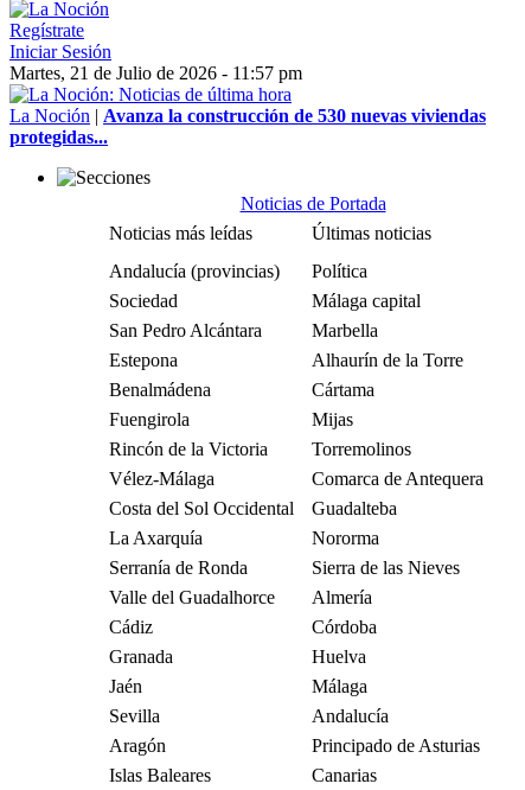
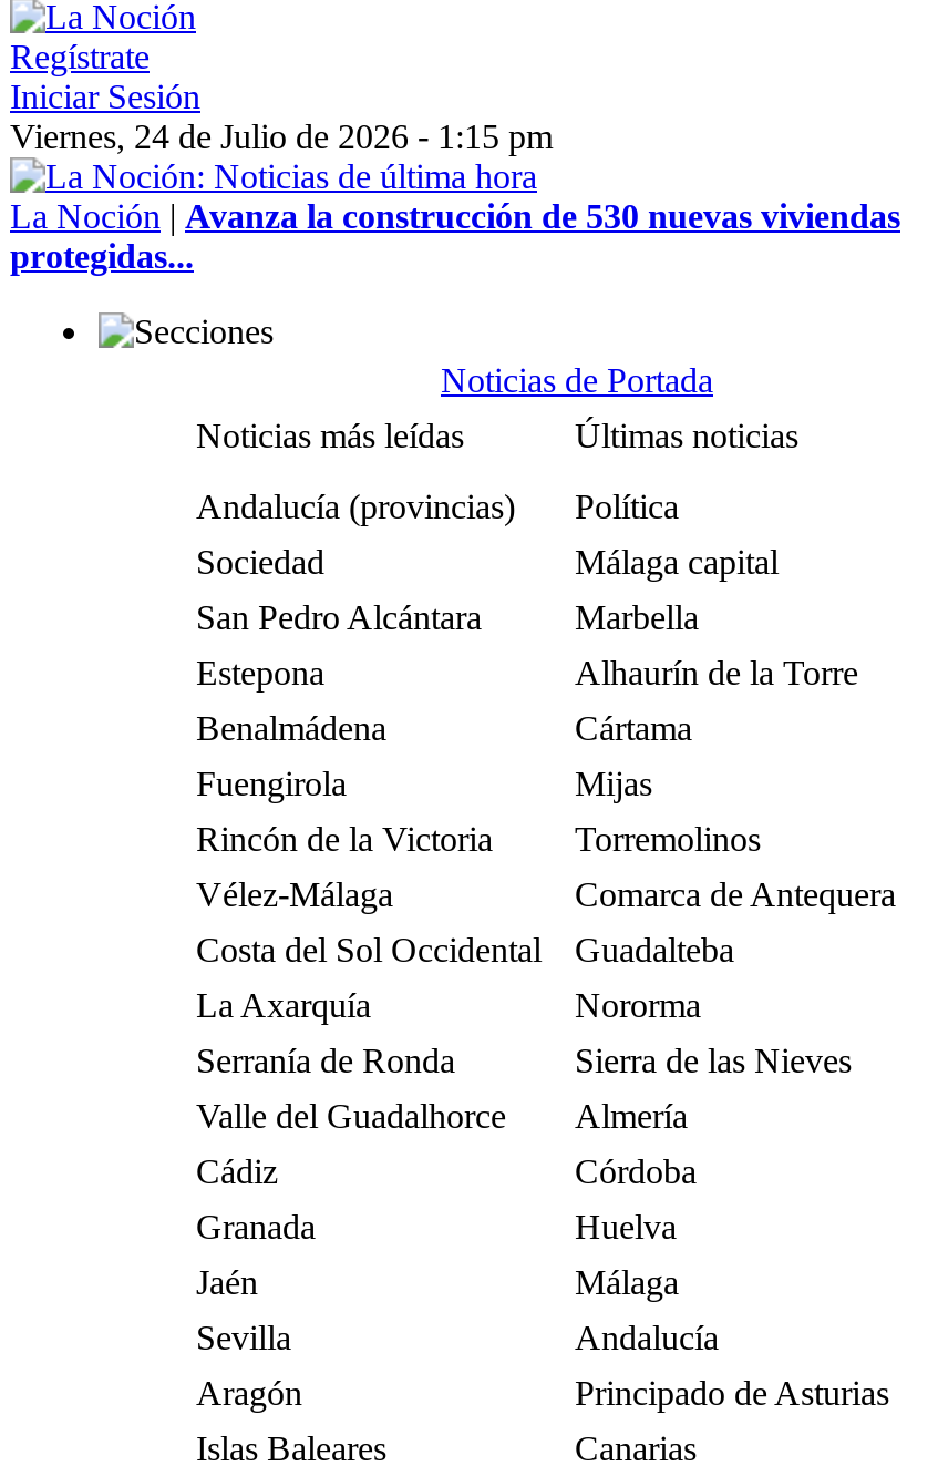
- Martes, 21 de Julio de 2026 - 11:57 pm
+ Viernes, 24 de Julio de 2026 - 1:15 pm
